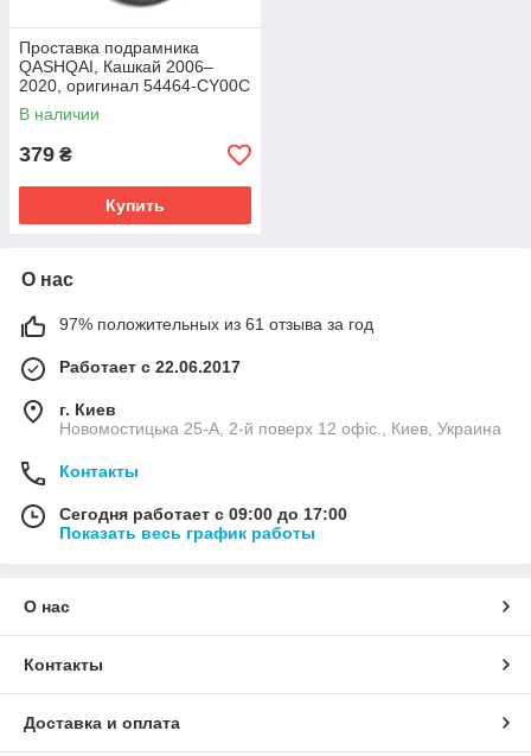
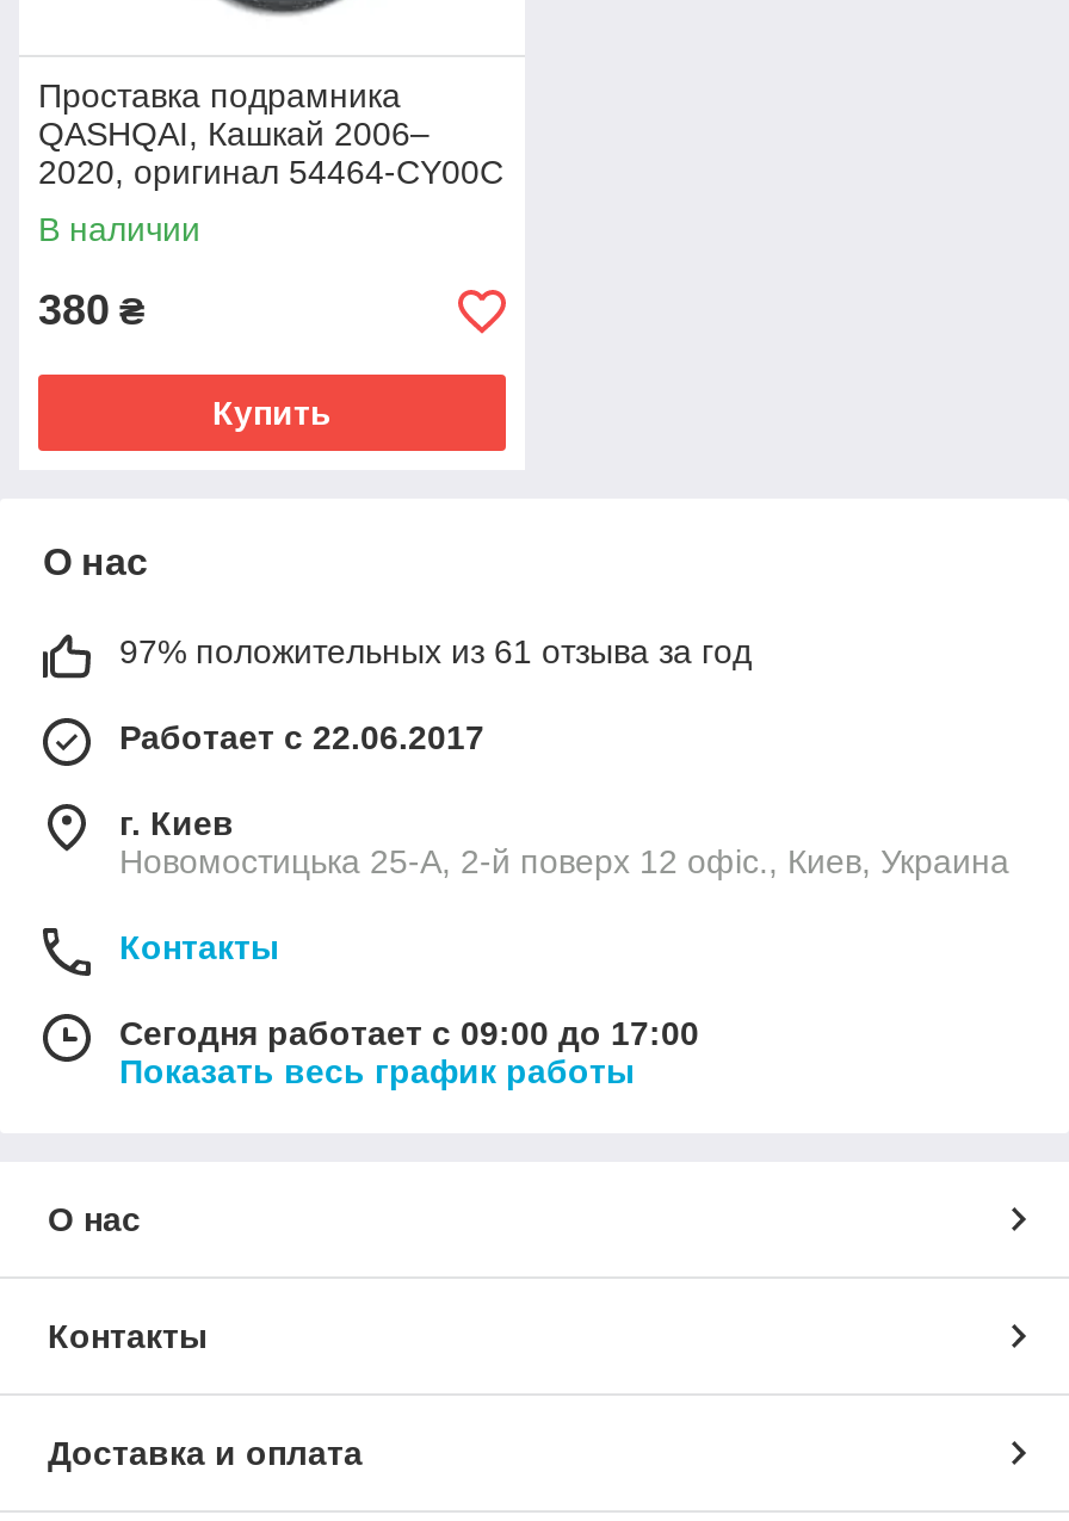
- 379 ₴
+ 380 ₴
